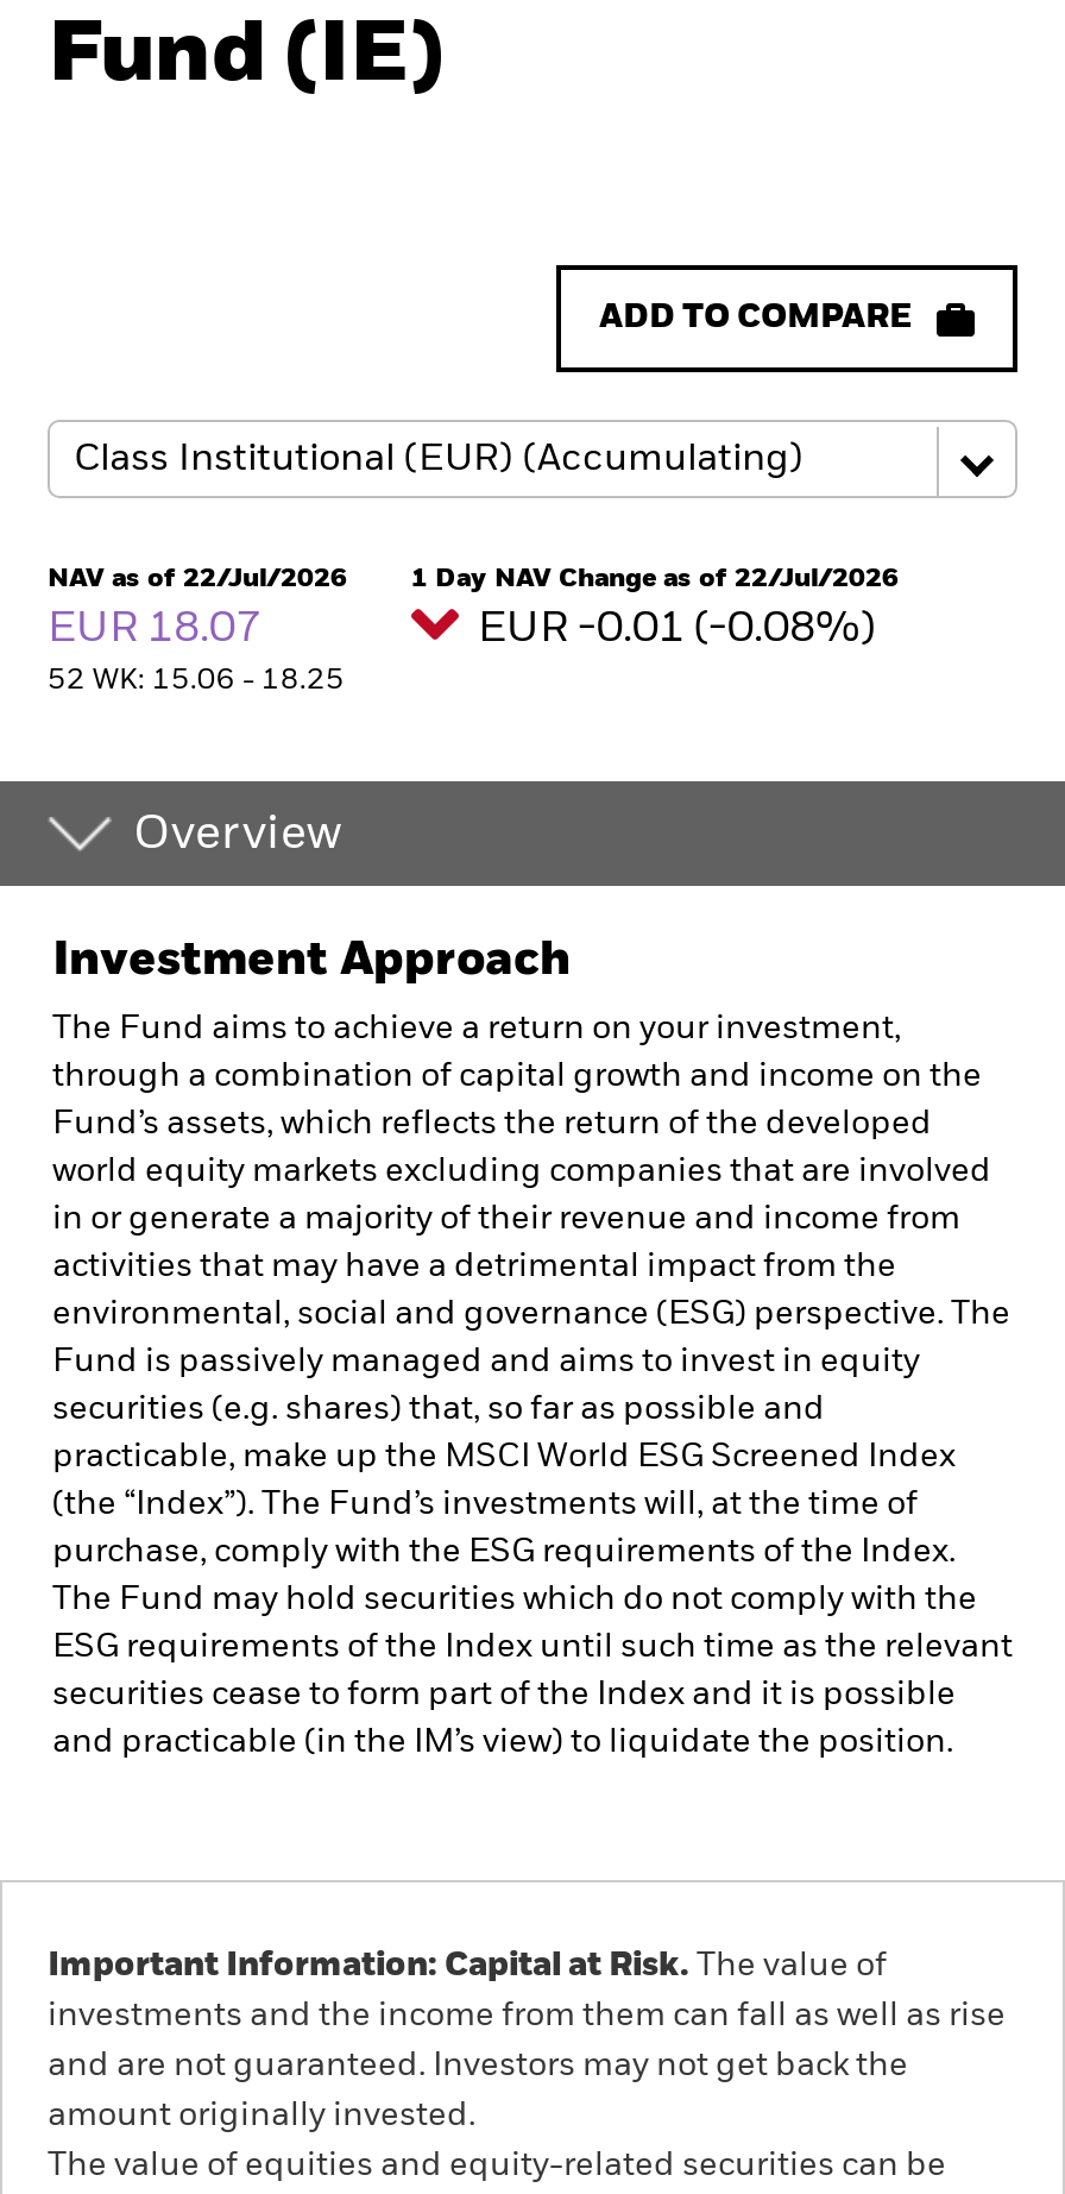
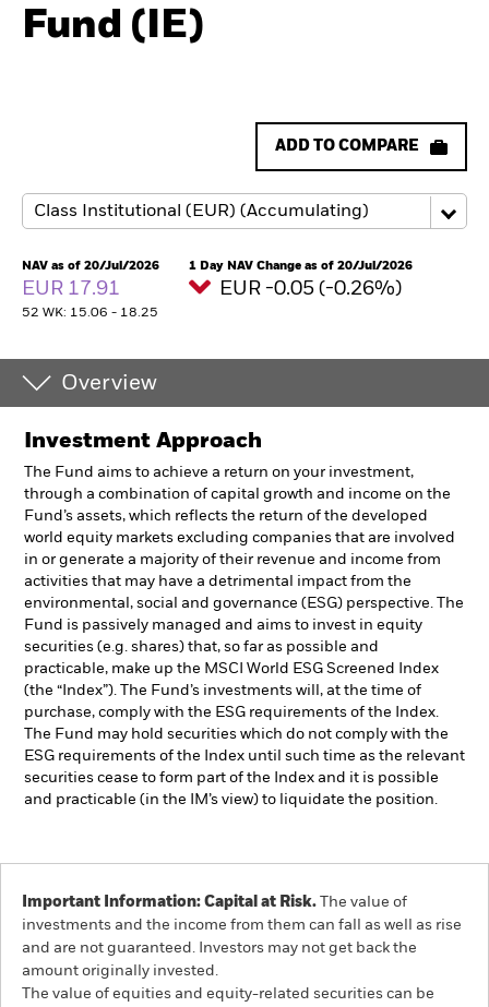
- NAV as of 22/Jul/2026
+ NAV as of 20/Jul/2026

- 1 Day NAV Change as of 22/Jul/2026
+ 1 Day NAV Change as of 20/Jul/2026

- EUR 18.07
+ EUR 17.91

- EUR -0.01 (-0.08%)
+ EUR -0.05 (-0.26%)
